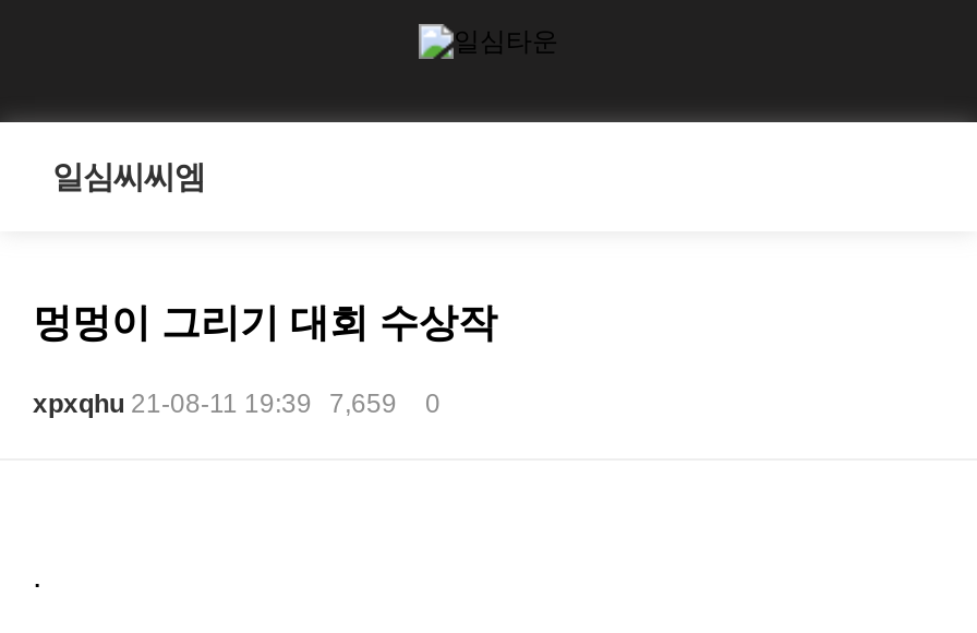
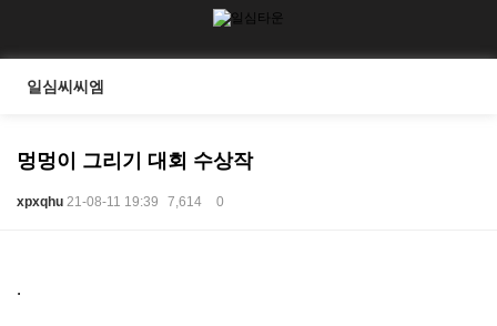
- xpxqhu 21-08-11 19:39 7,659 0
+ xpxqhu 21-08-11 19:39 7,614 0
